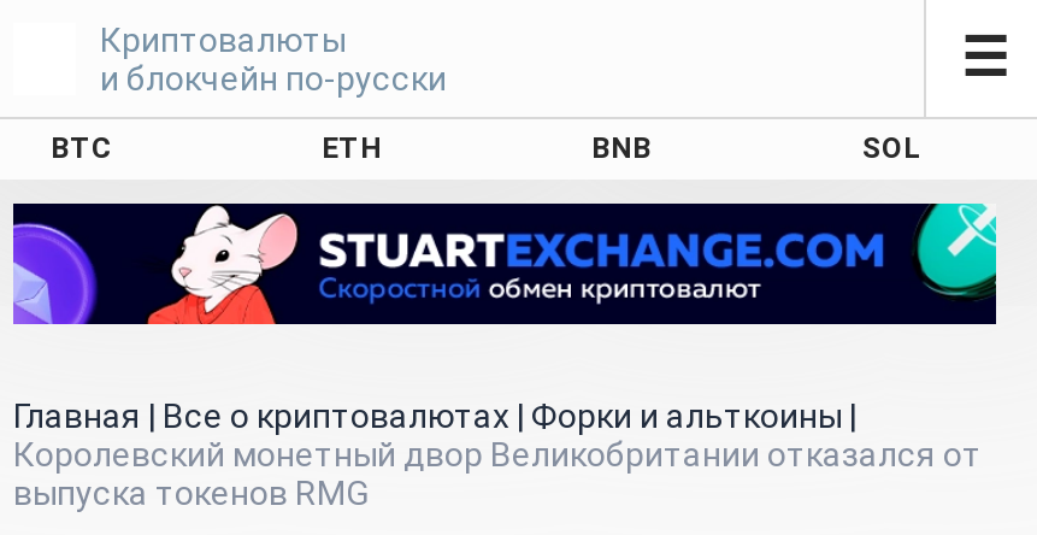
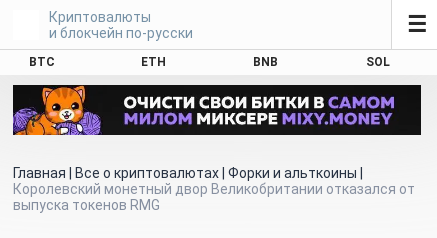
- [image]
+ [image]
